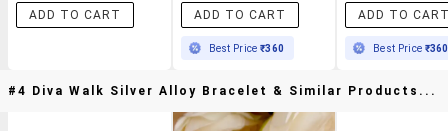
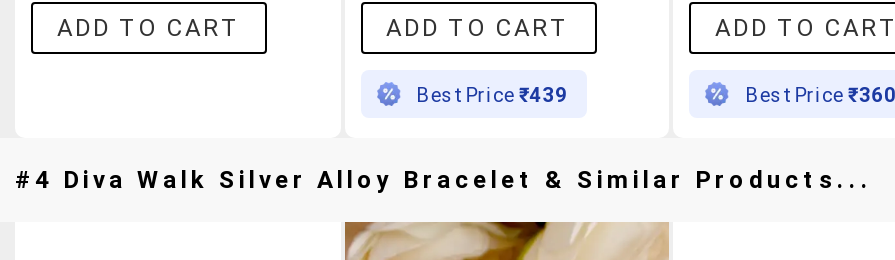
- Best Price ₹360
+ Best Price ₹439
